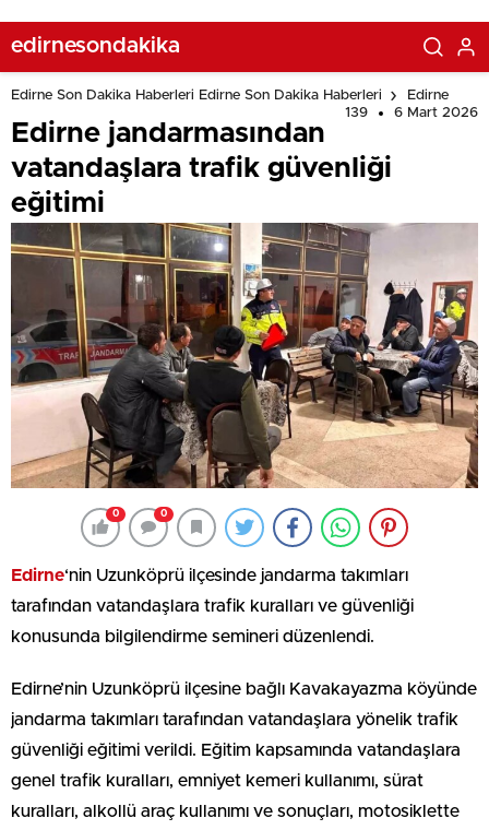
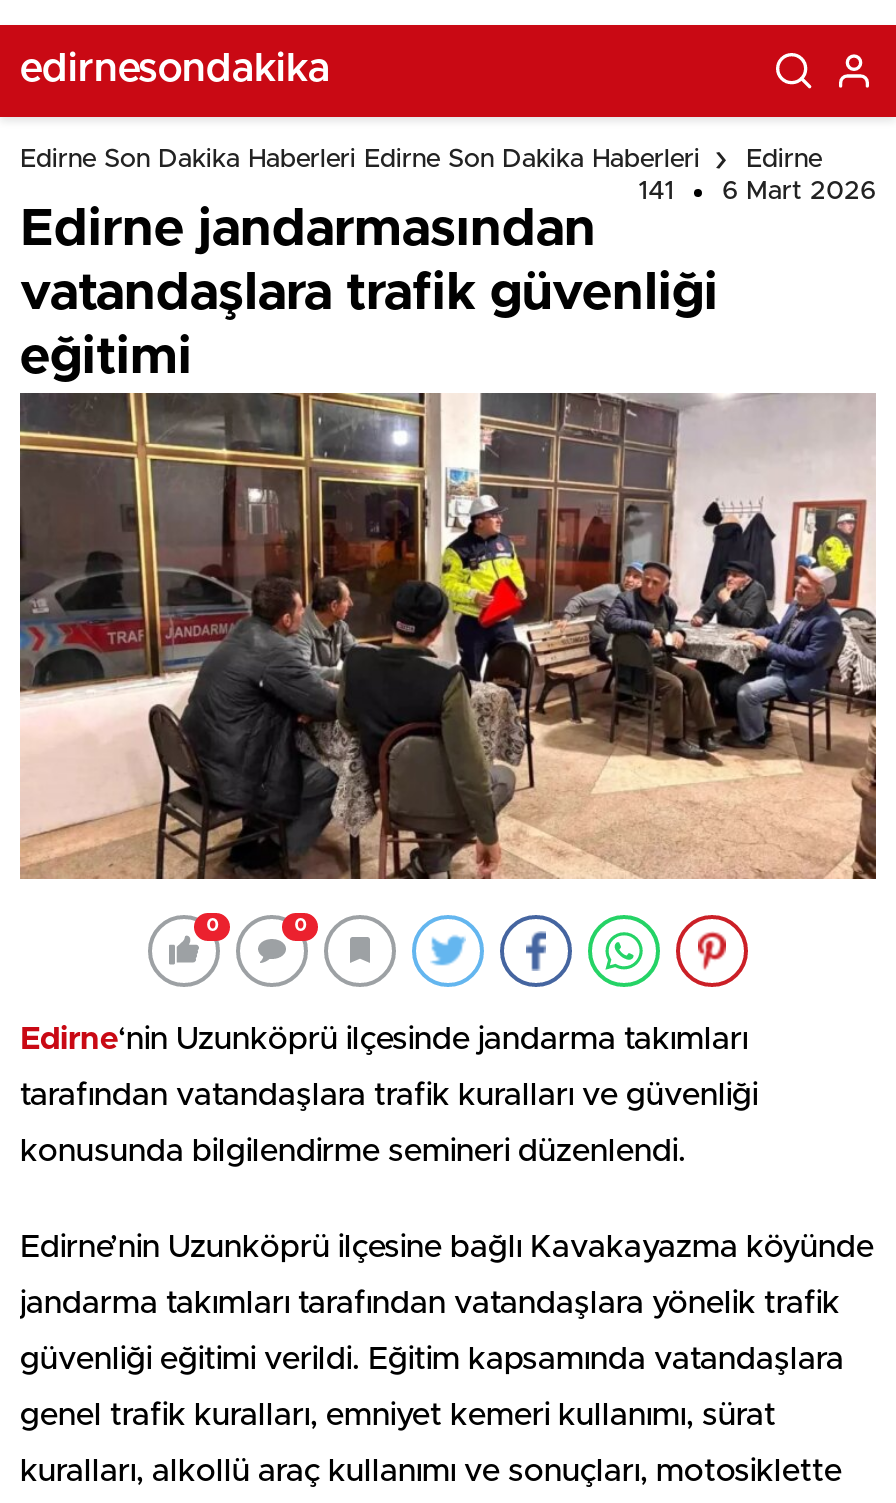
- 139 6 Mart 2026
+ 141 6 Mart 2026
